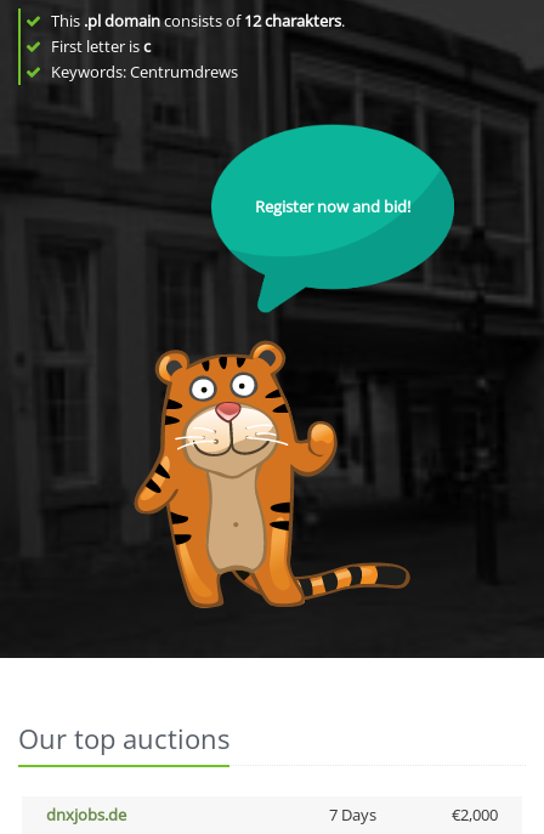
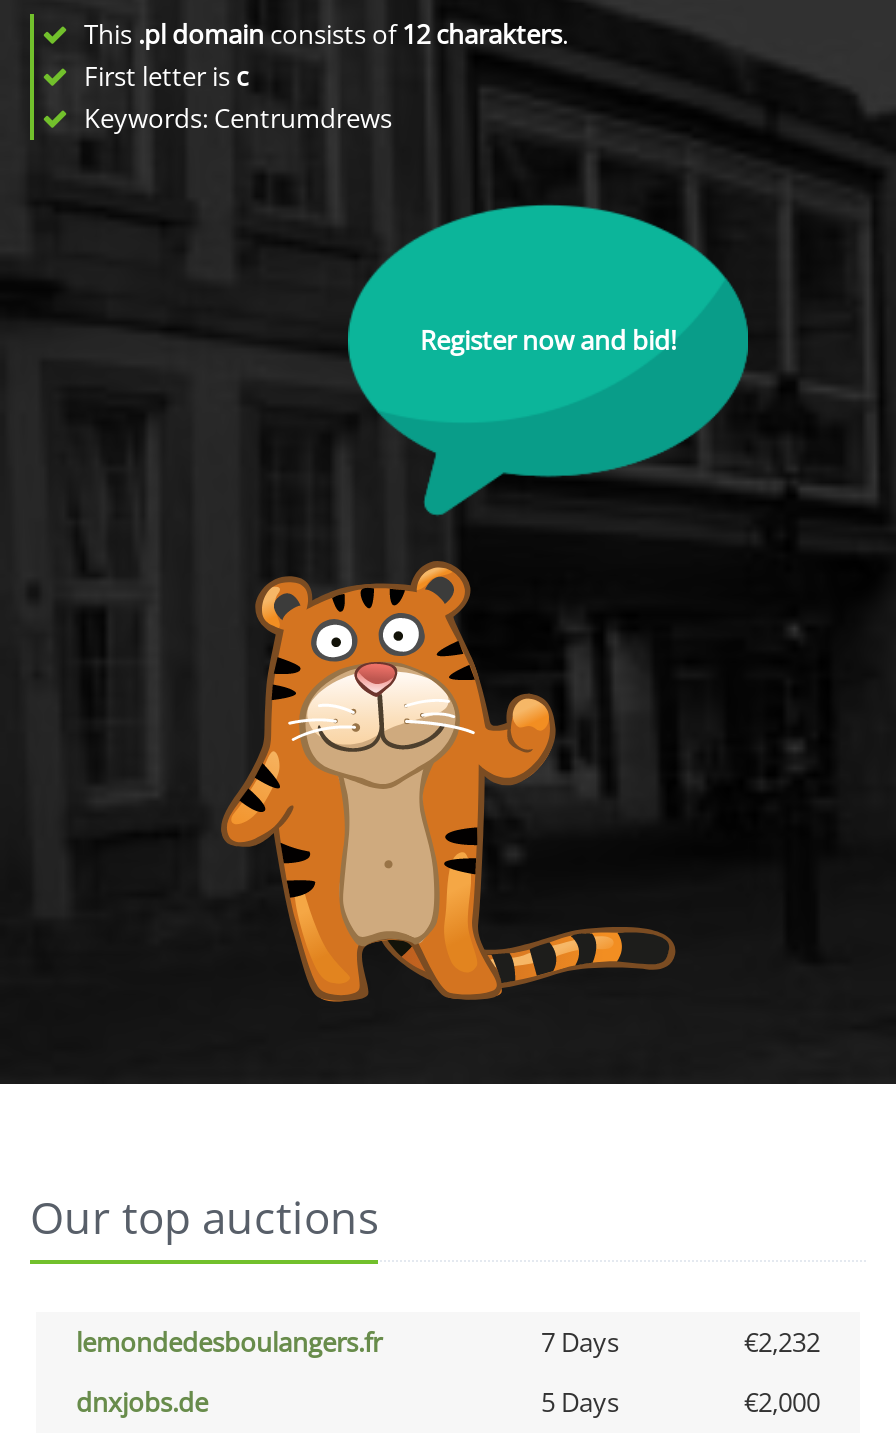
+ lemondedesboulangers.fr
+ 7 Days
+ €2,232

- 7 Days
+ 5 Days
